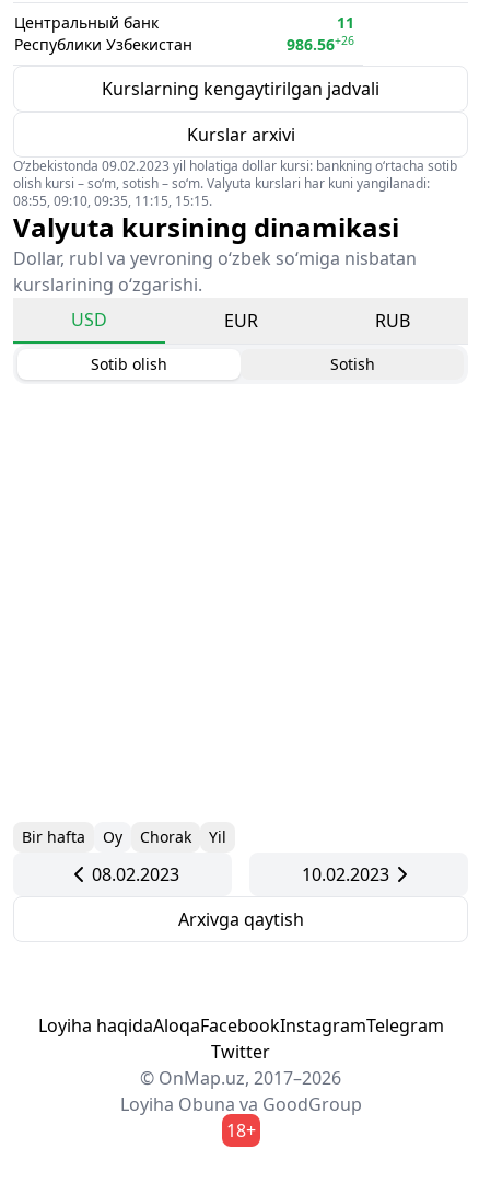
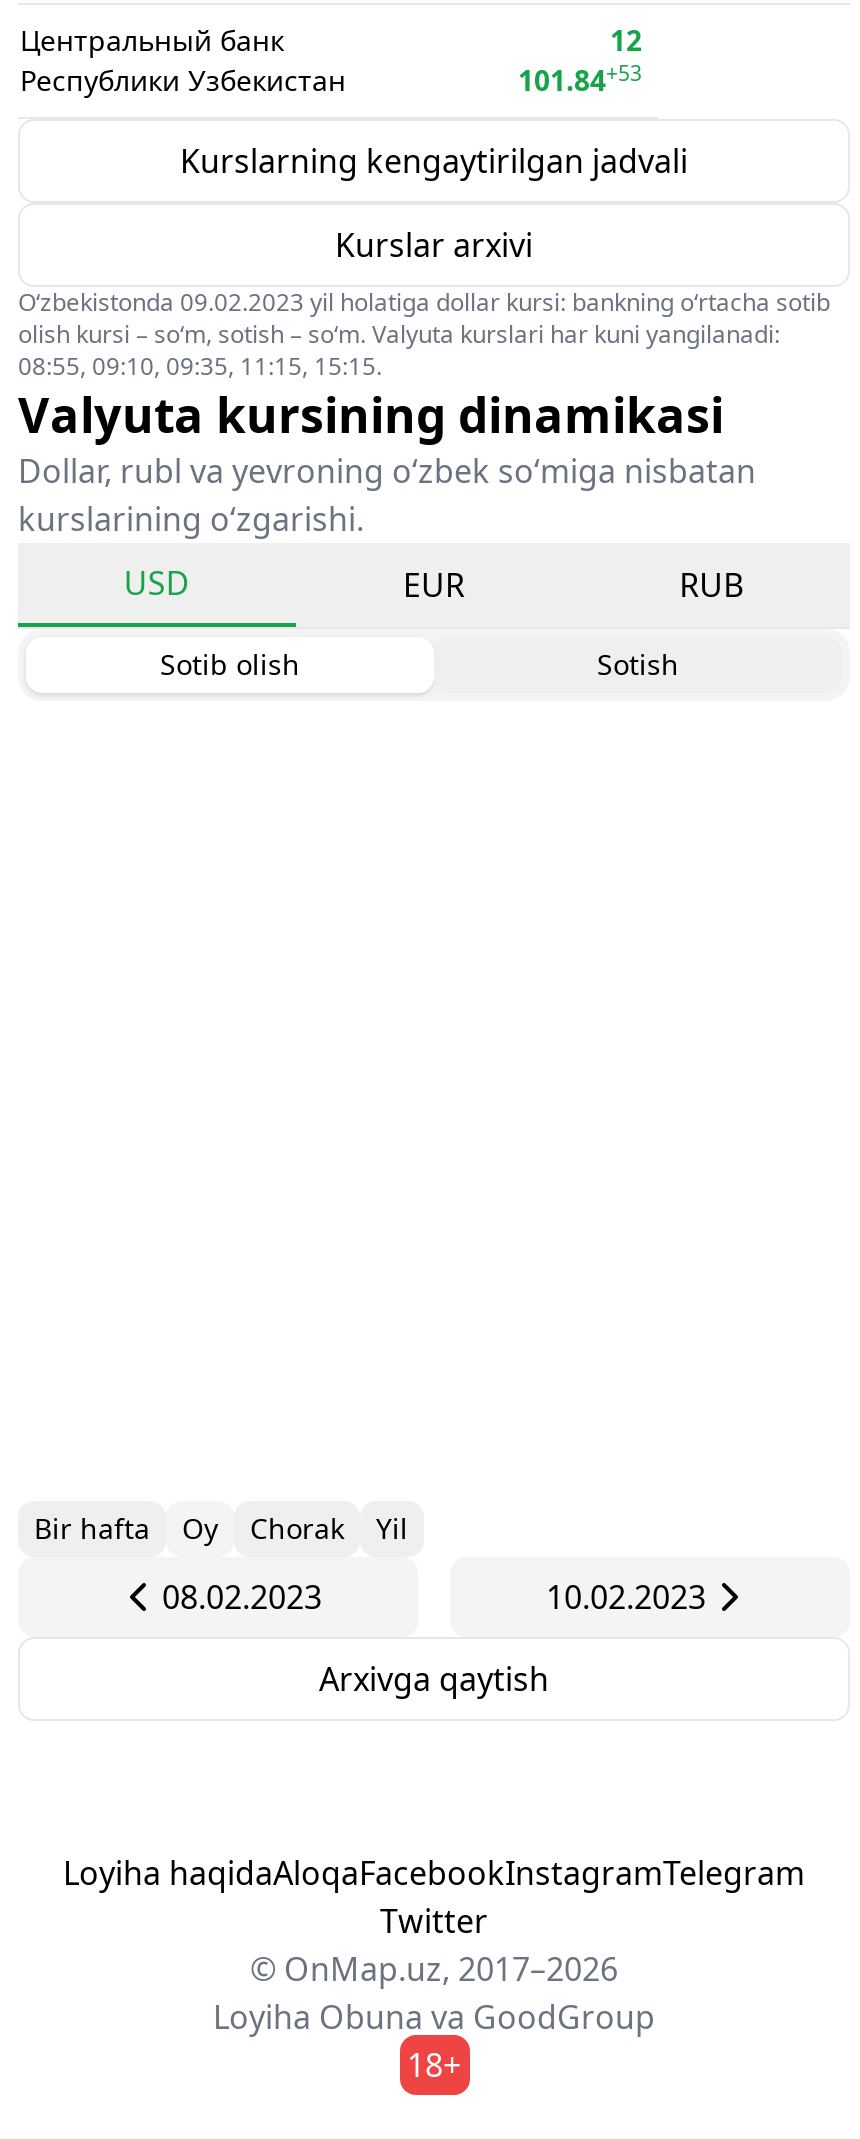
- 11
+ 12

- 986.56+26
+ 101.84+53
